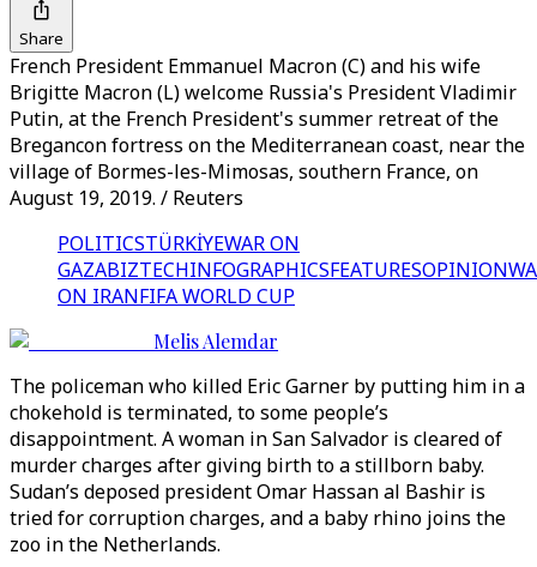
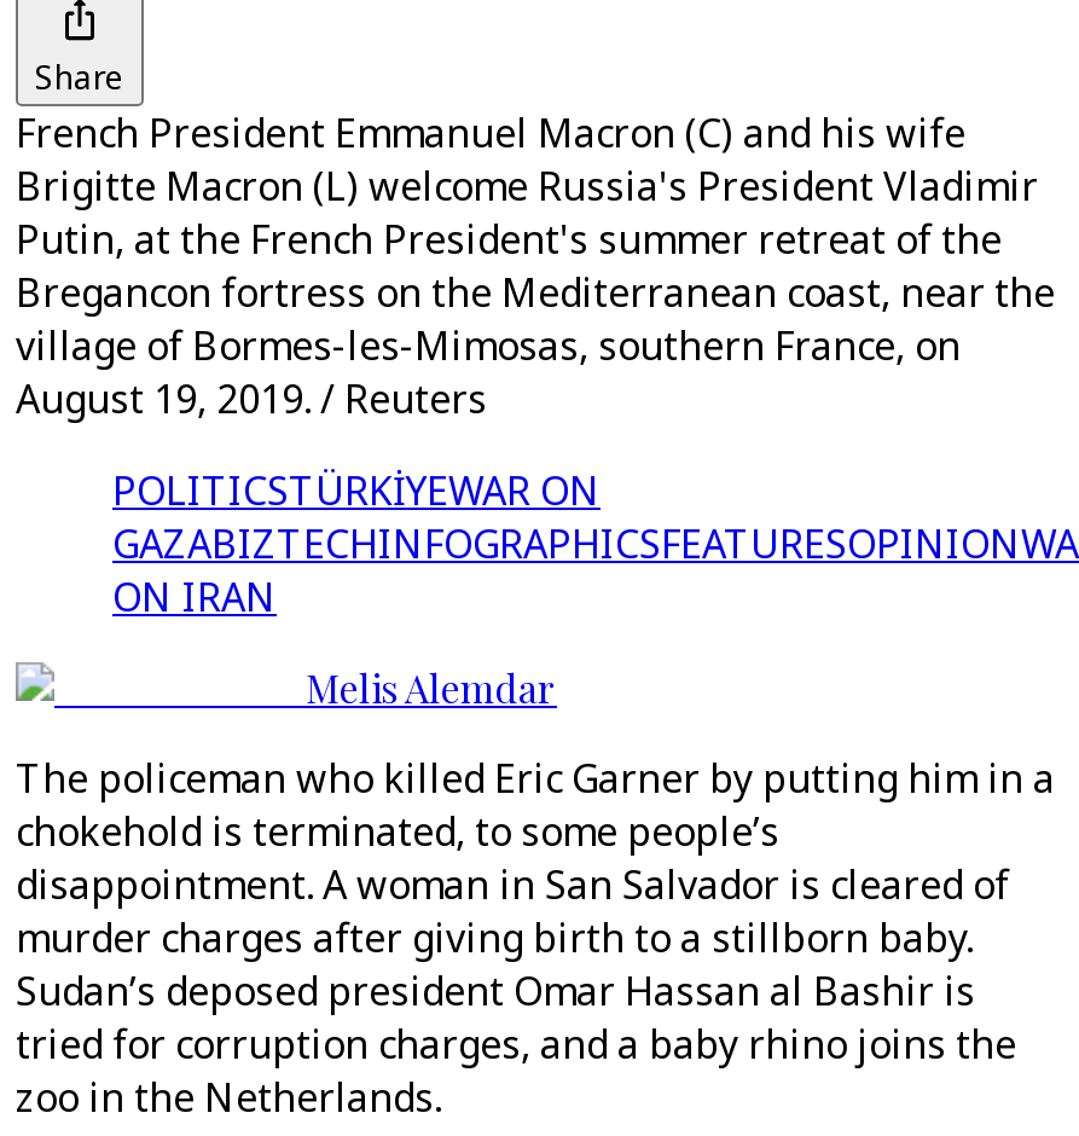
- ON IRAN FIFA WORLD CUP
+ ON IRAN
